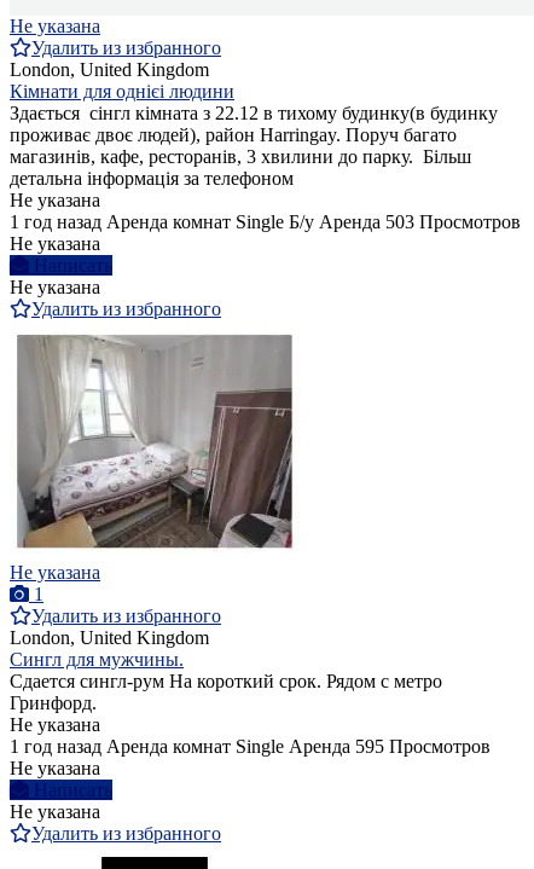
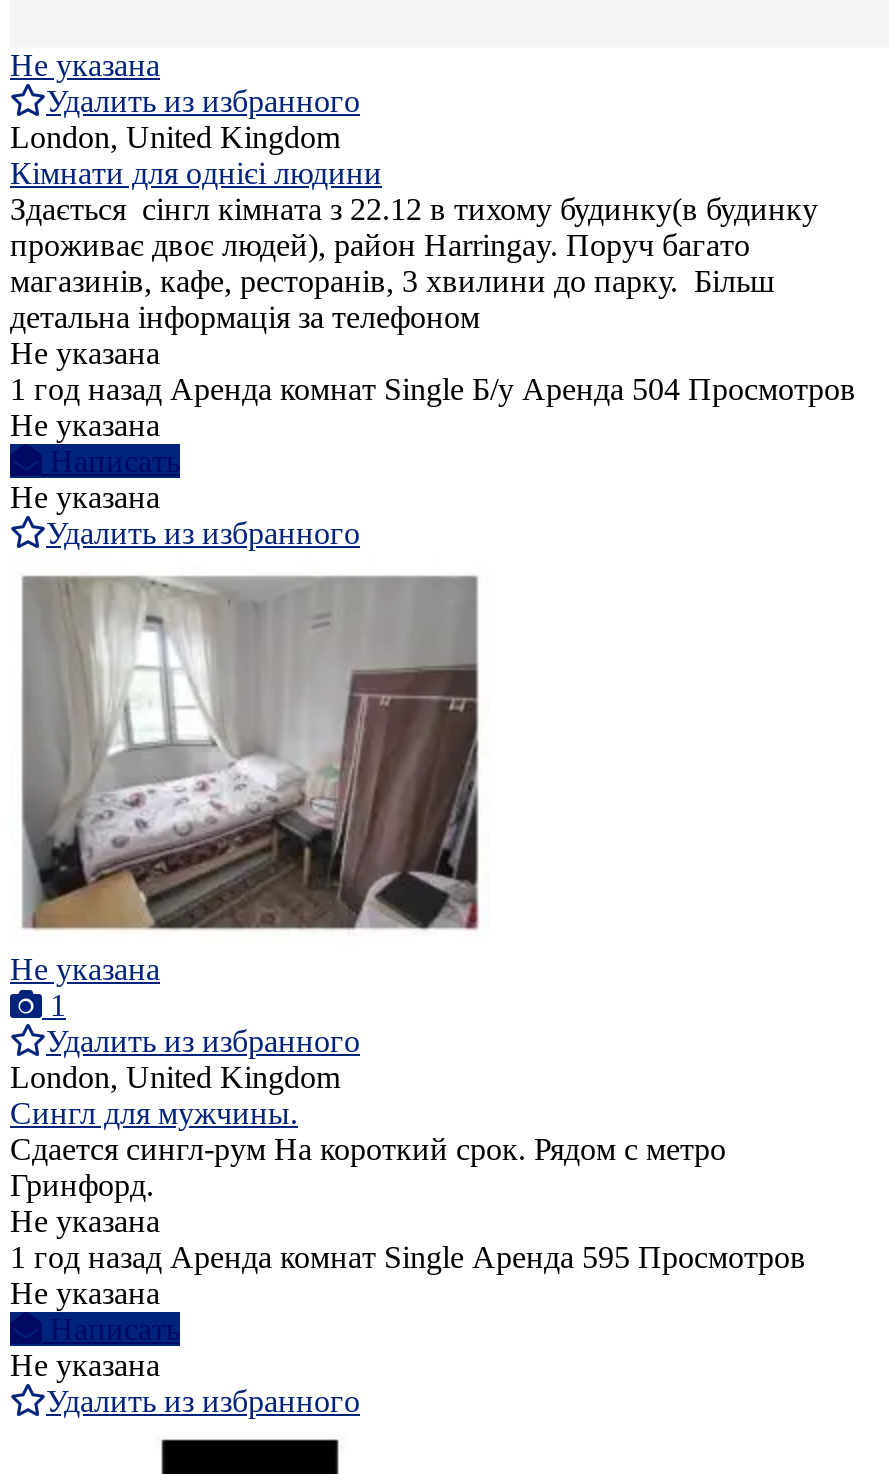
- 1 год назад Аренда комнат Single Б/у Аренда 503 Просмотров
+ 1 год назад Аренда комнат Single Б/у Аренда 504 Просмотров
